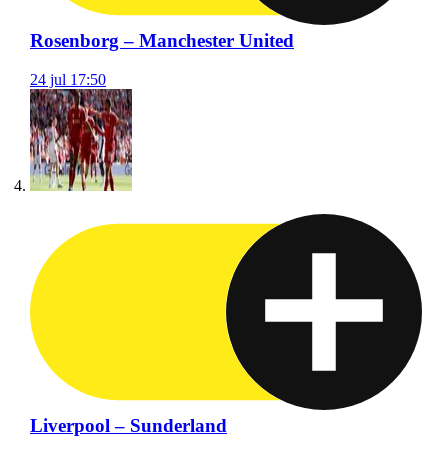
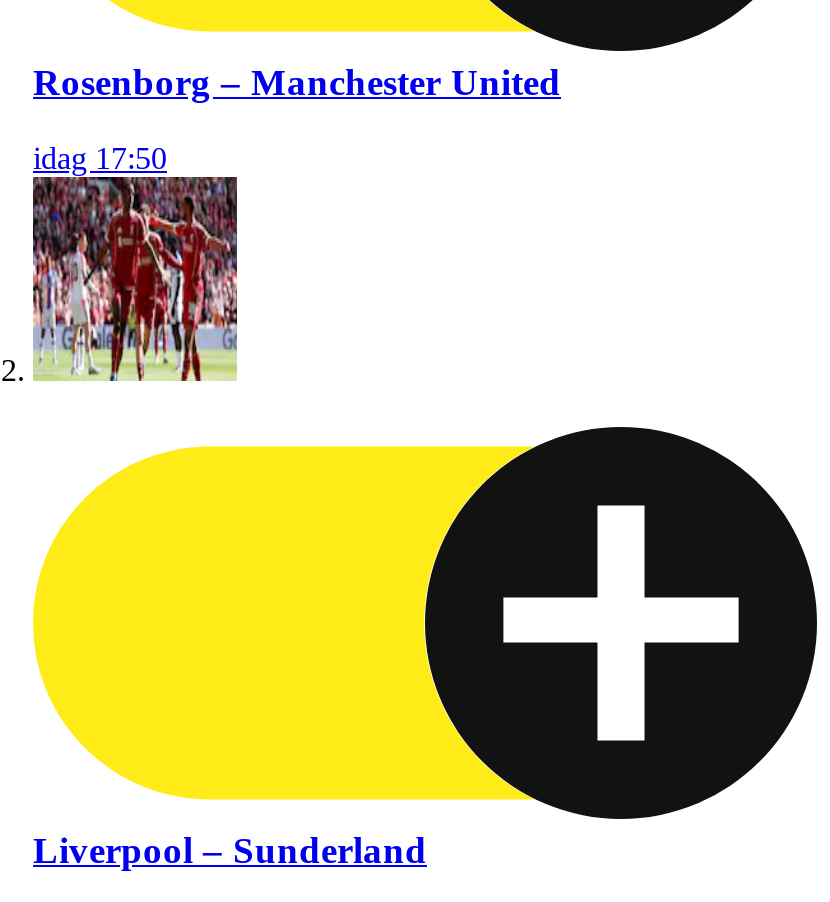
- 24 jul 17:50
+ idag 17:50
